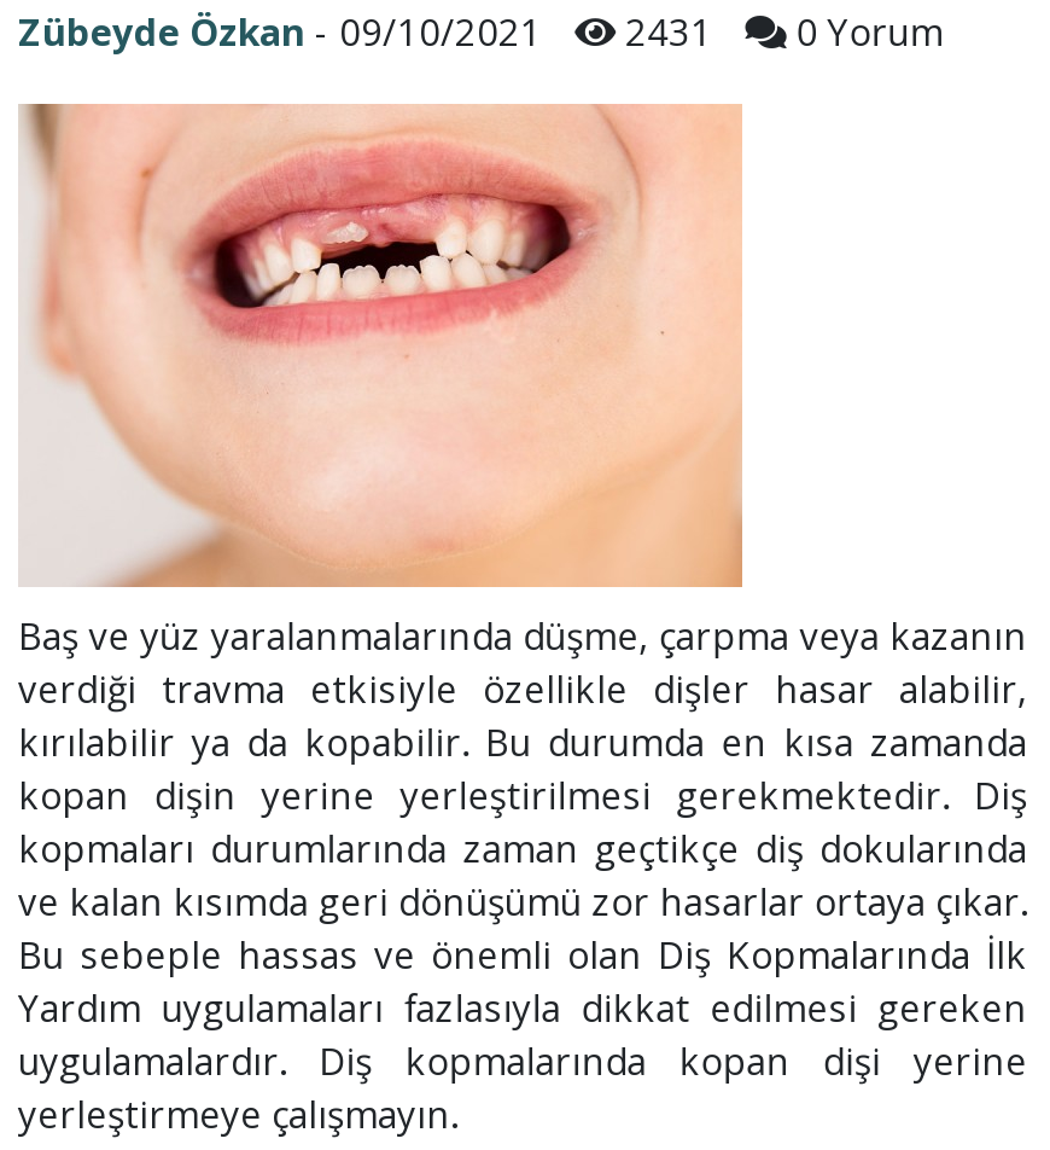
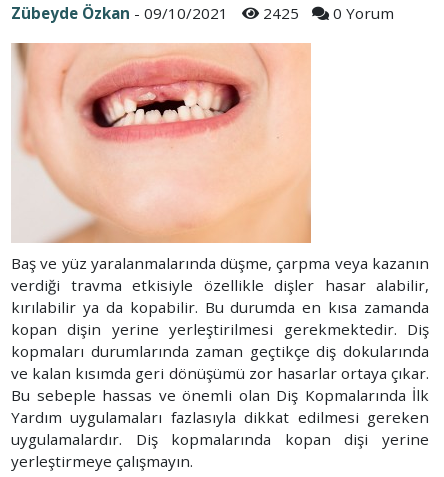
- Zübeyde Özkan - 09/10/2021 2431 0 Yorum
+ Zübeyde Özkan - 09/10/2021 2425 0 Yorum
